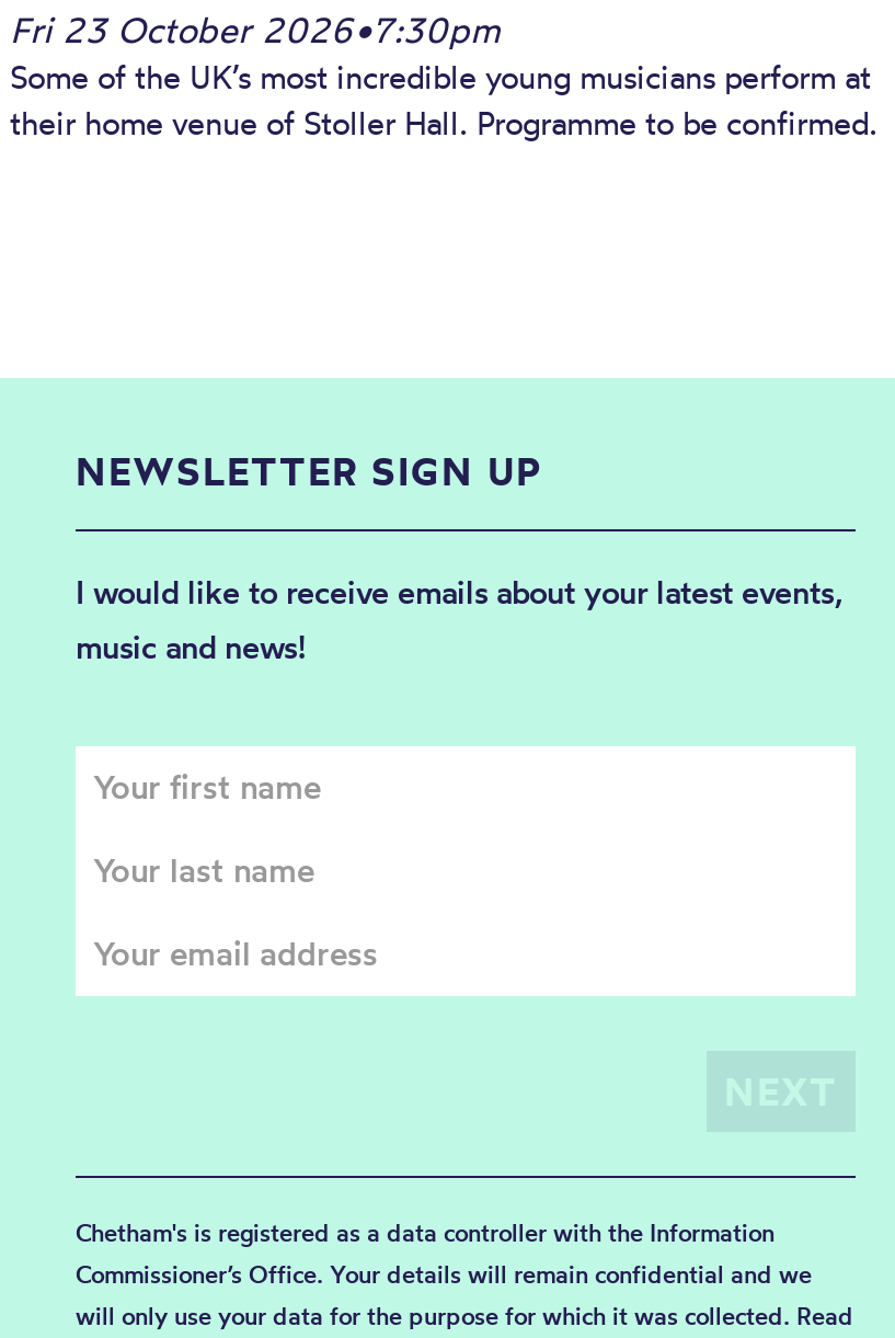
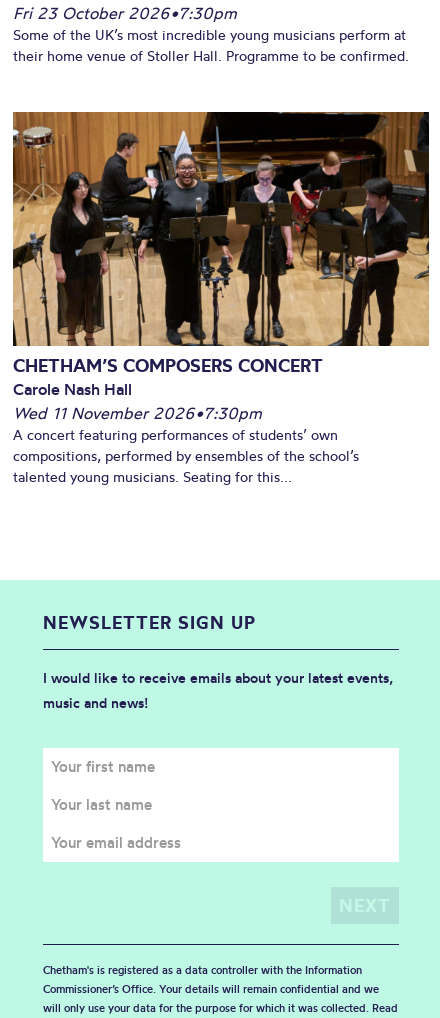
+ [image]
+ CHETHAM’S COMPOSERS CONCERT
+ Carole Nash Hall
+ Wed 11 November 2026•7:30pm
+ A concert featuring performances of students’ own
+ compositions, performed by ensembles of the school’s
+ talented young musicians. Seating for this...
